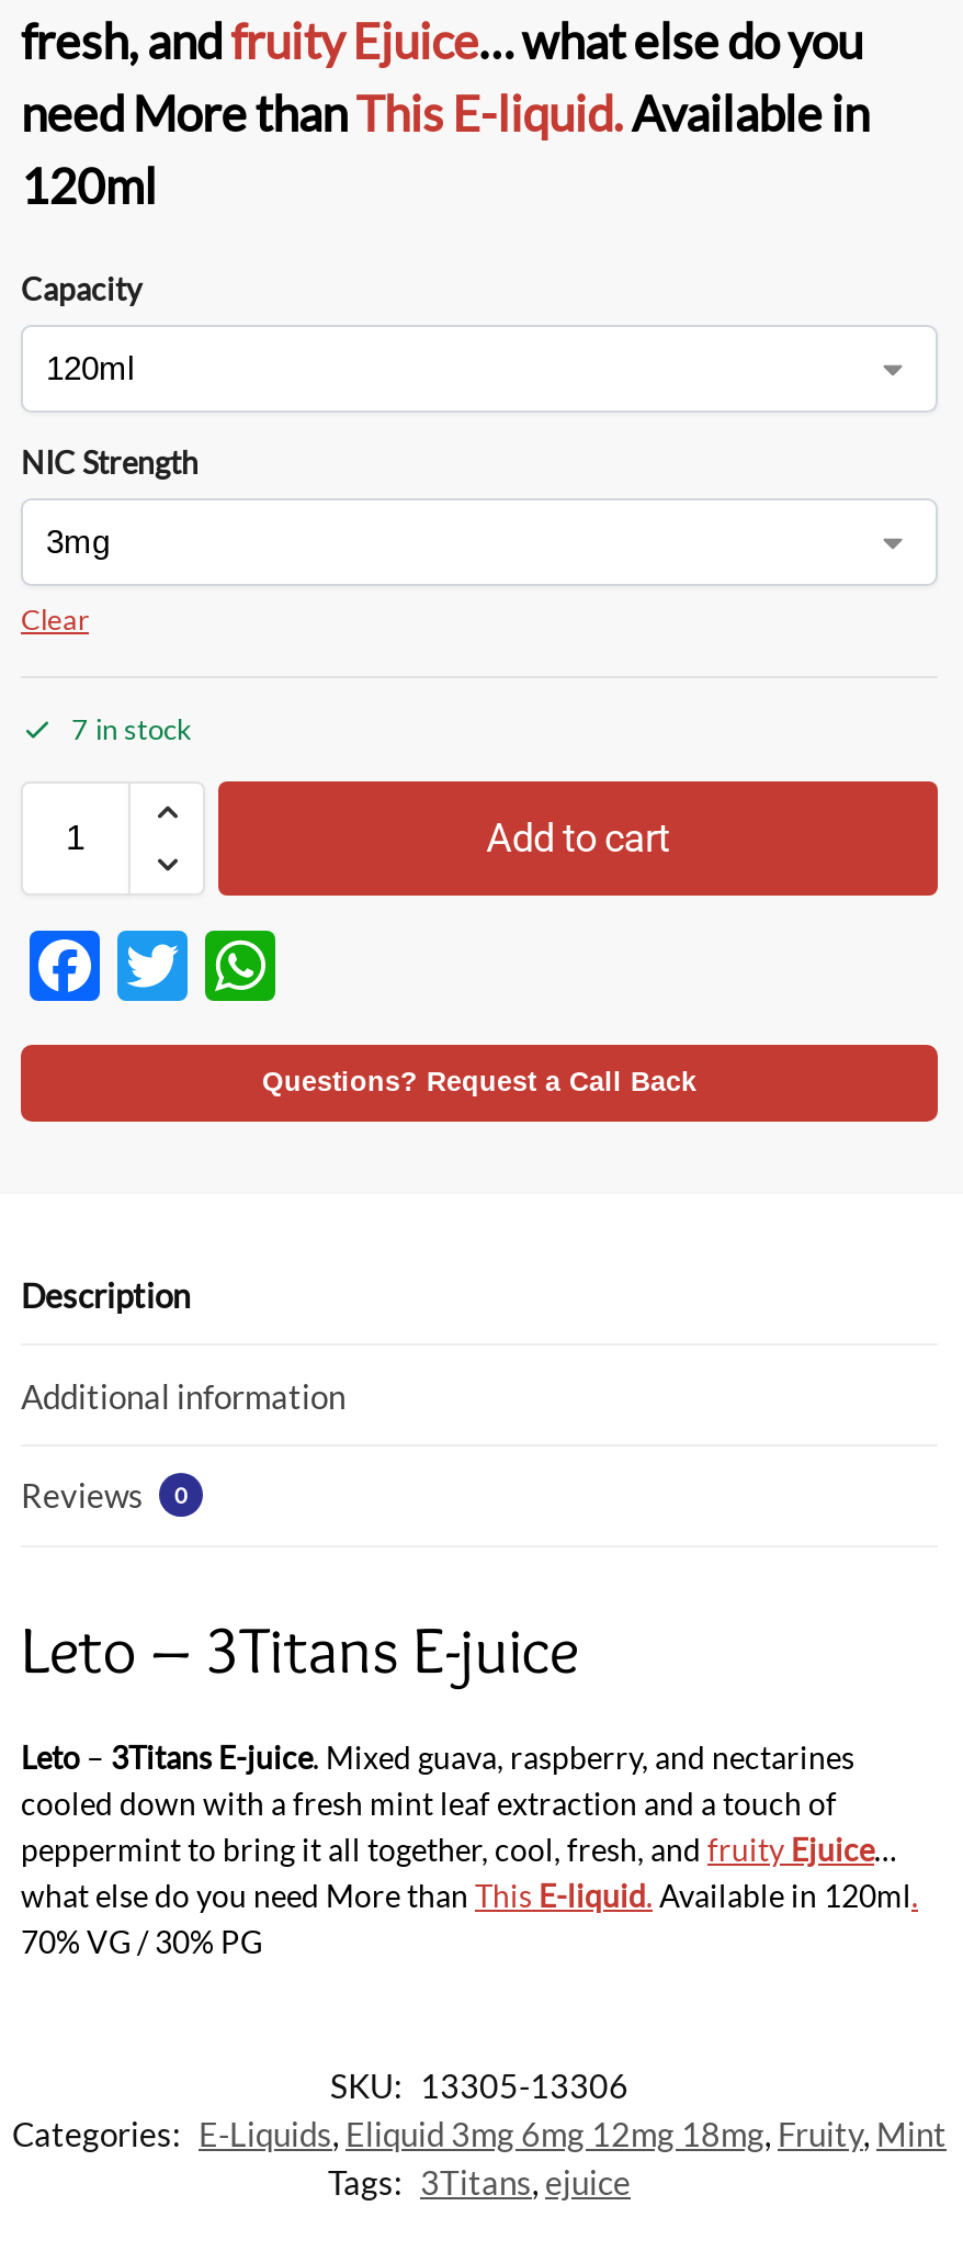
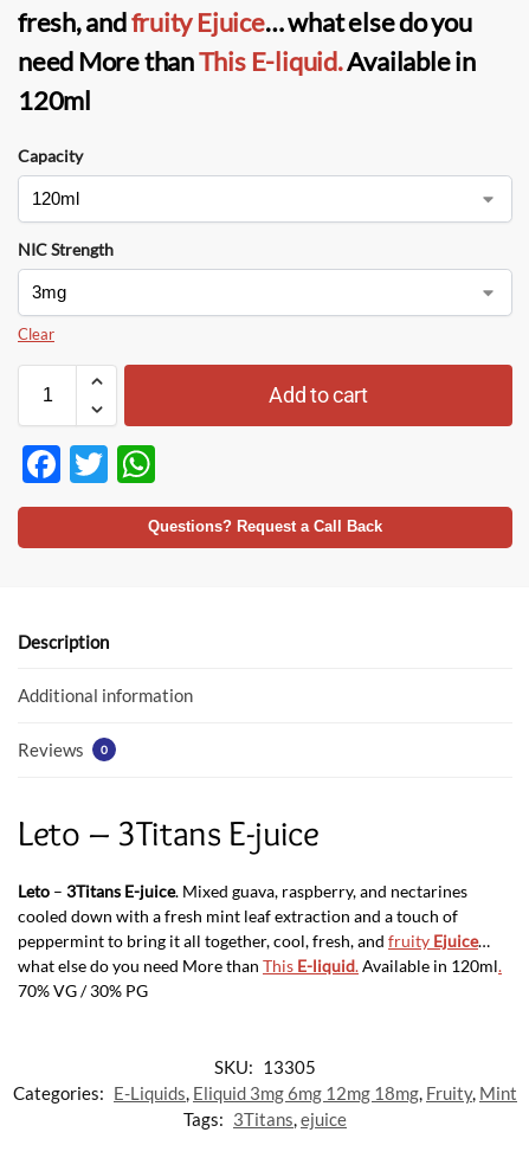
- 7 in stock

- SKU: 13305-13306
+ SKU: 13305
